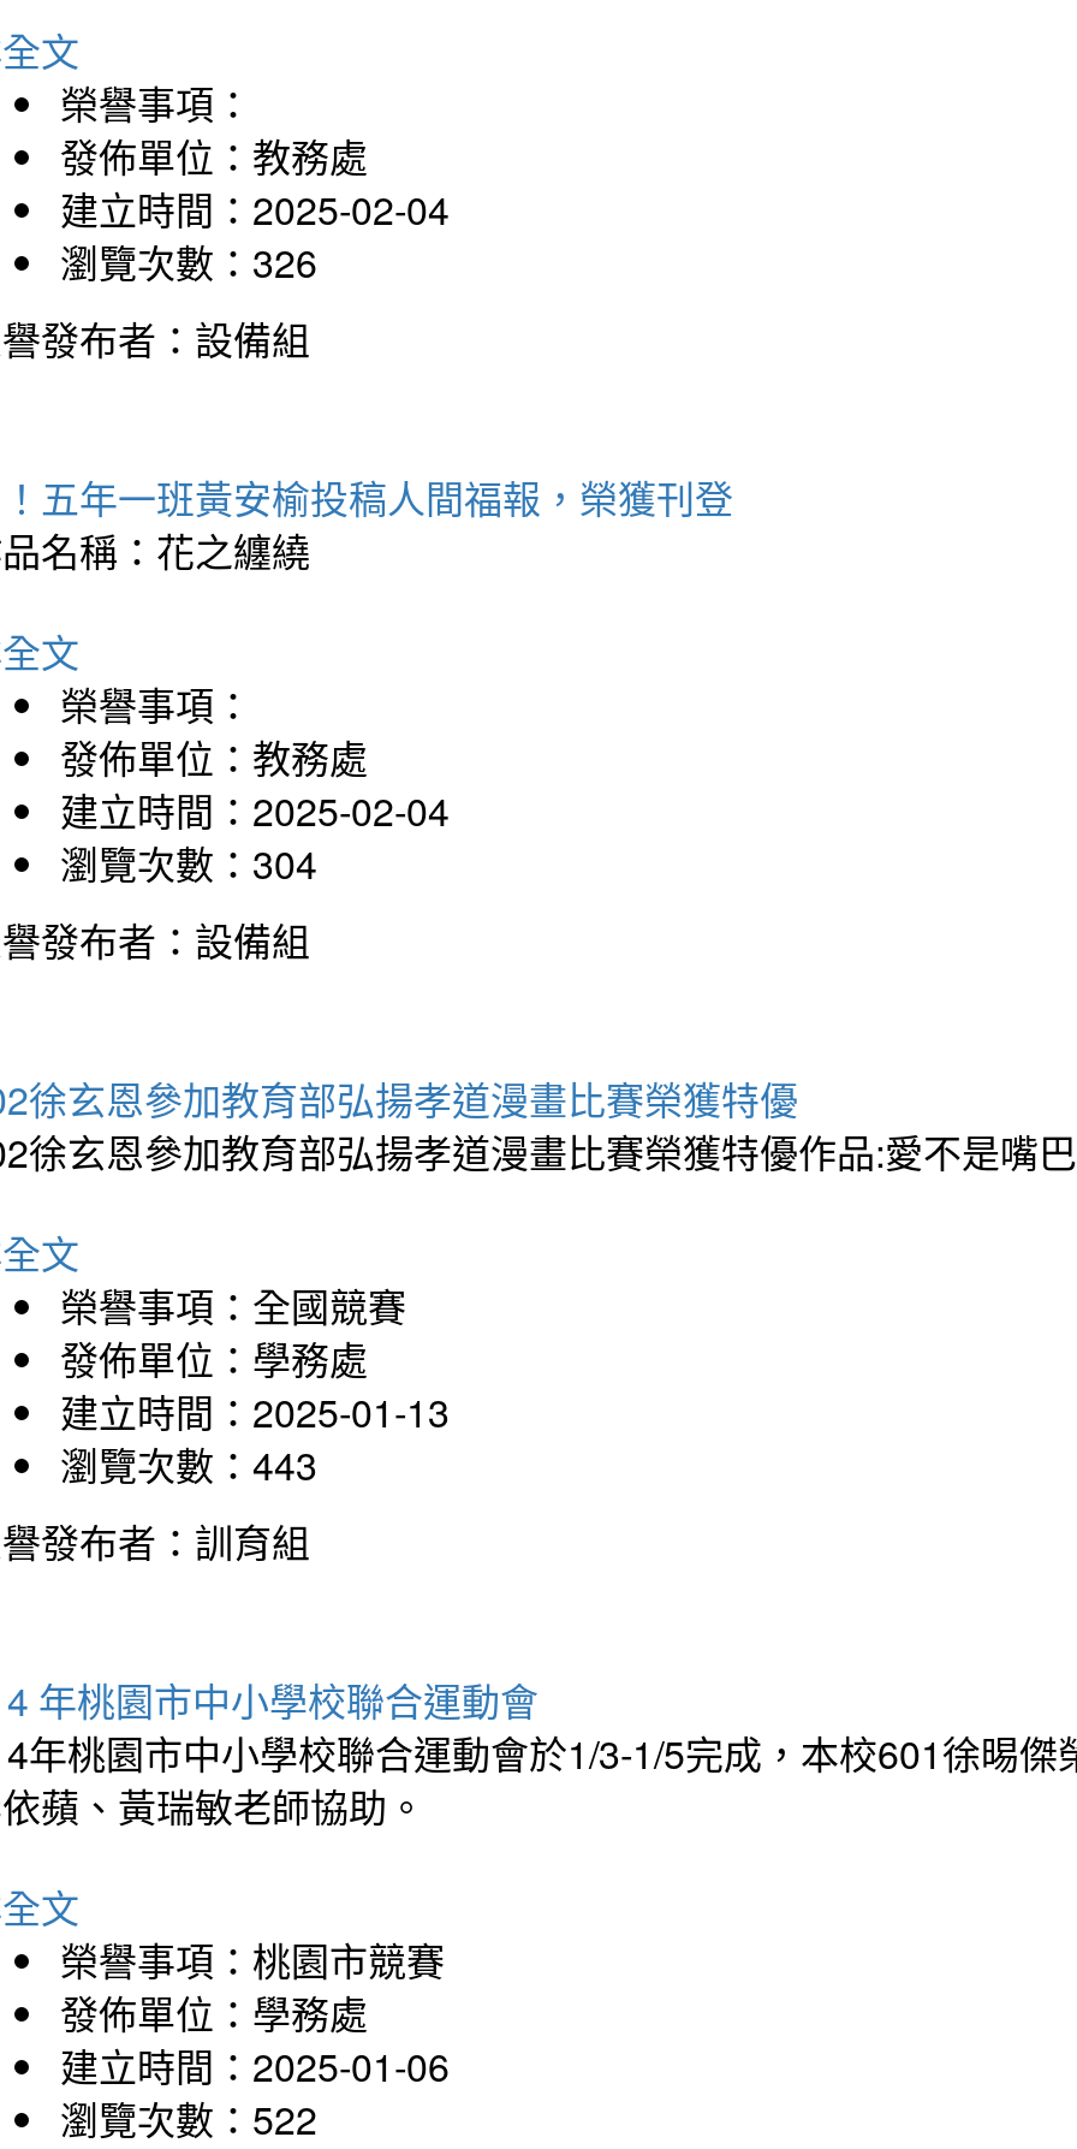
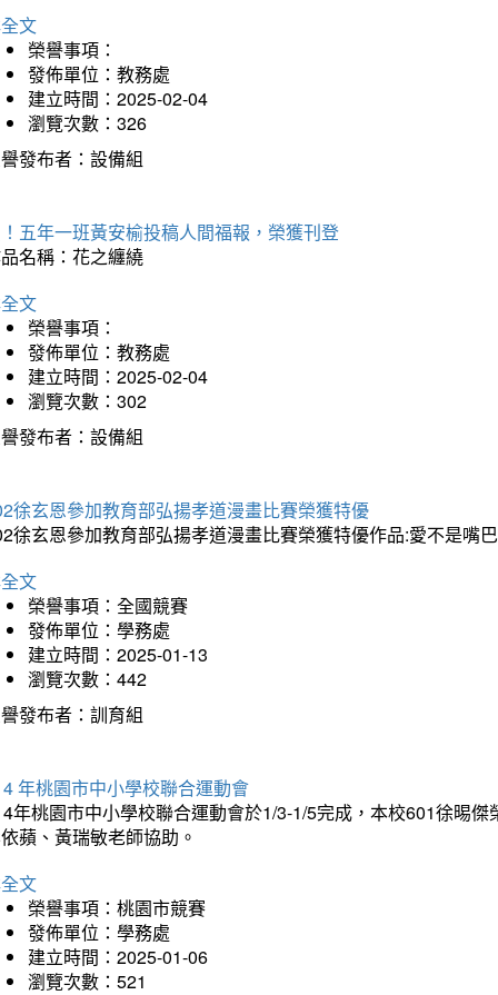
- 瀏覽次數：304
+ 瀏覽次數：302

- 瀏覽次數：443
+ 瀏覽次數：442

- 瀏覽次數：522
+ 瀏覽次數：521
